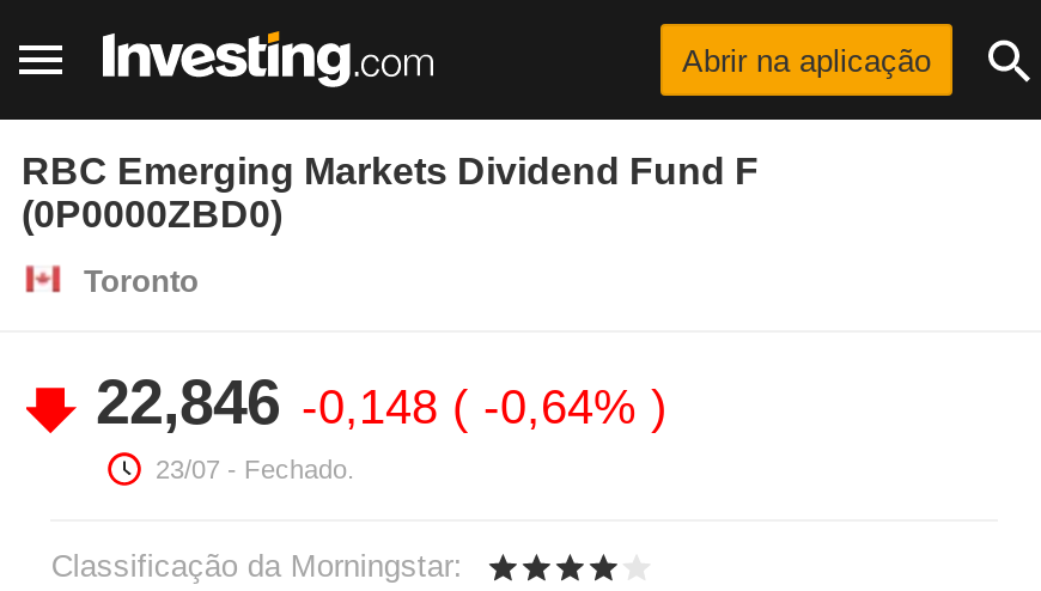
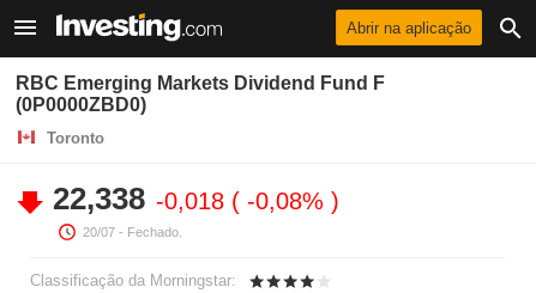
- 22,846 -0,148 -0,64%
+ 22,338 -0,018 -0,08%

- 23/07 - Fechado.
+ 20/07 - Fechado.
